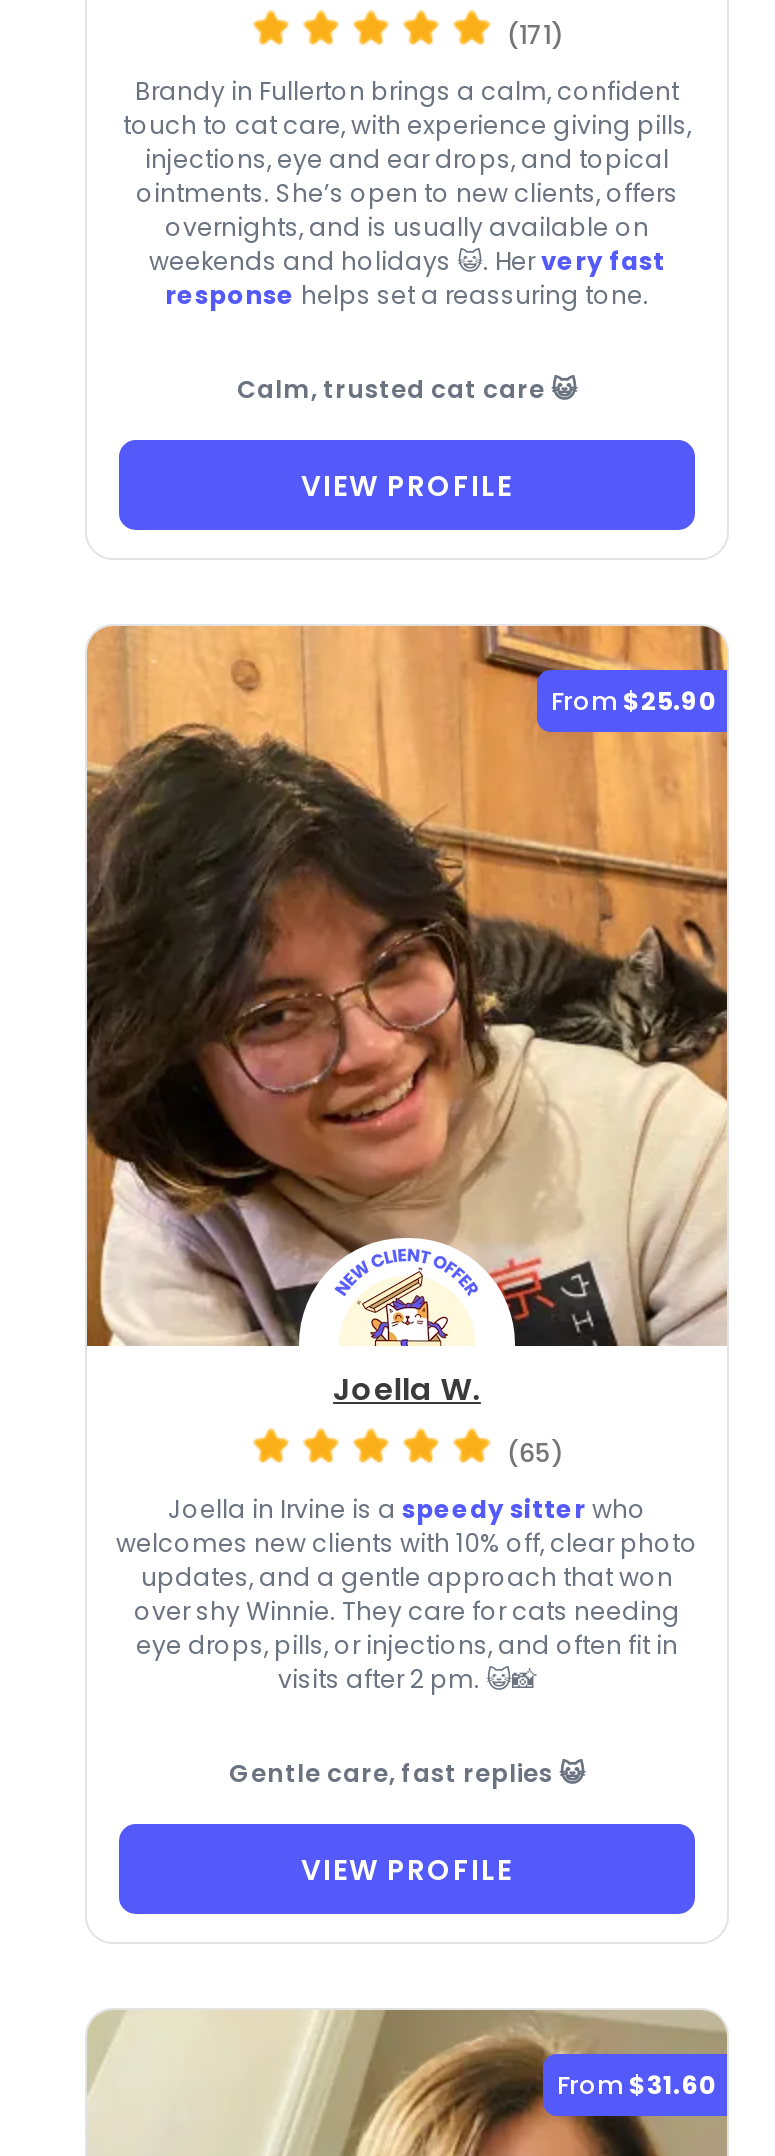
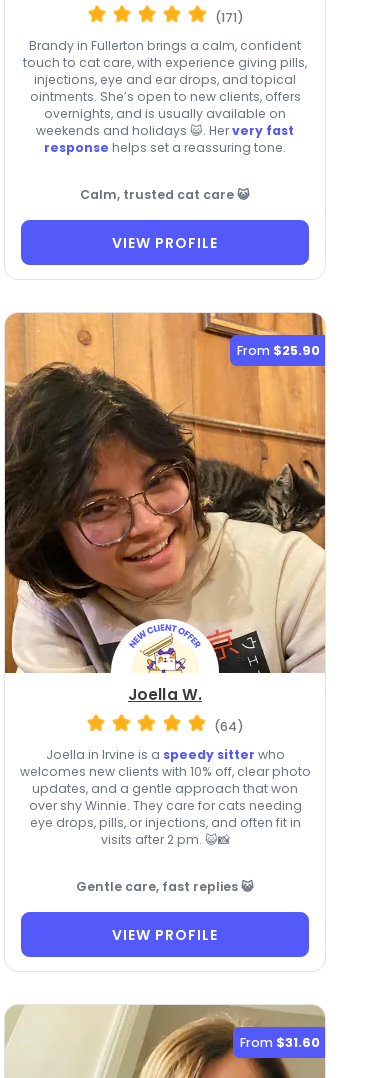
- (65)
+ (64)
